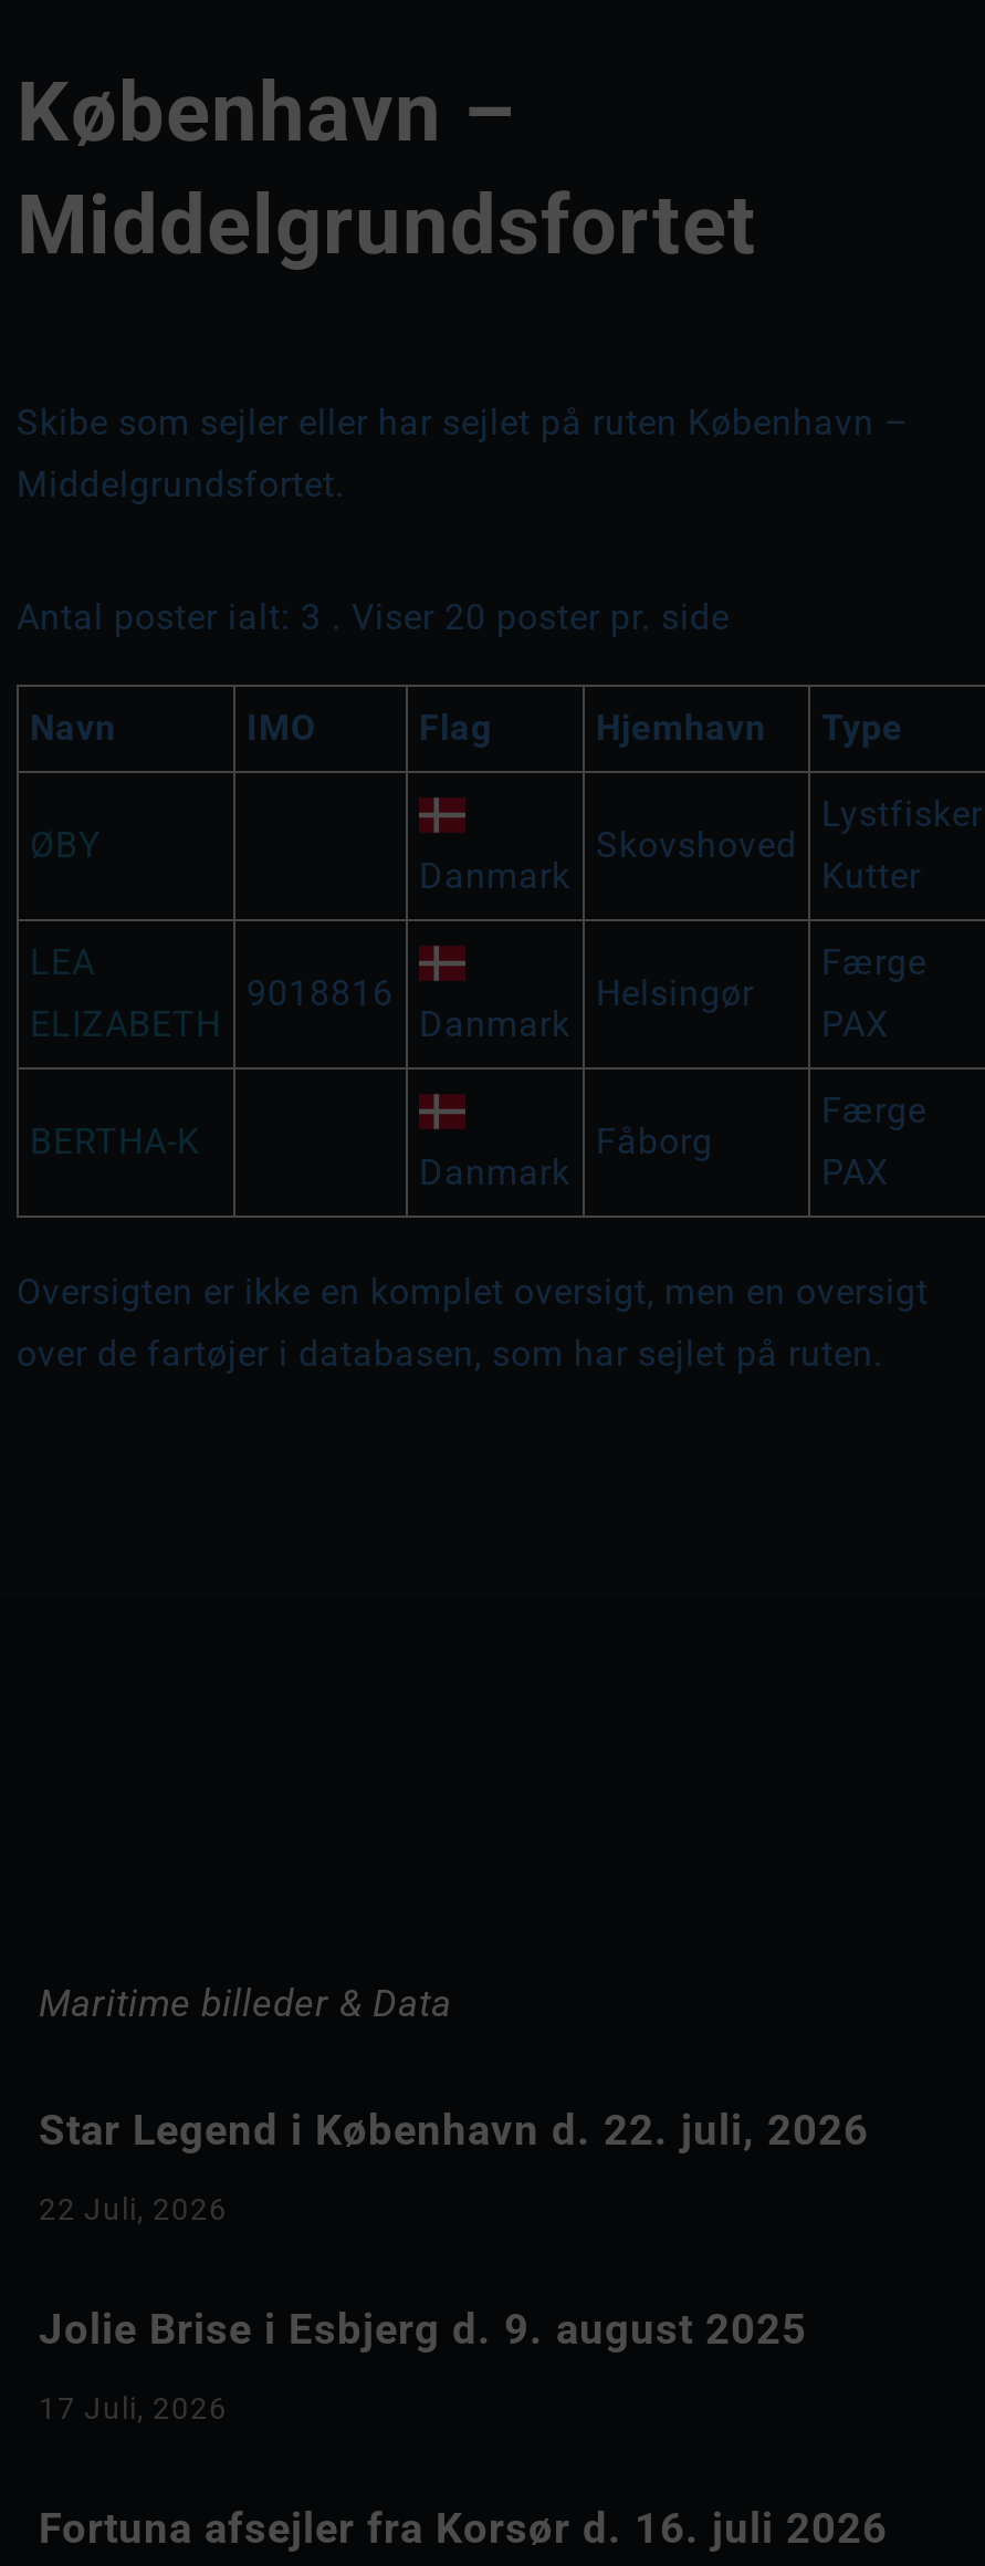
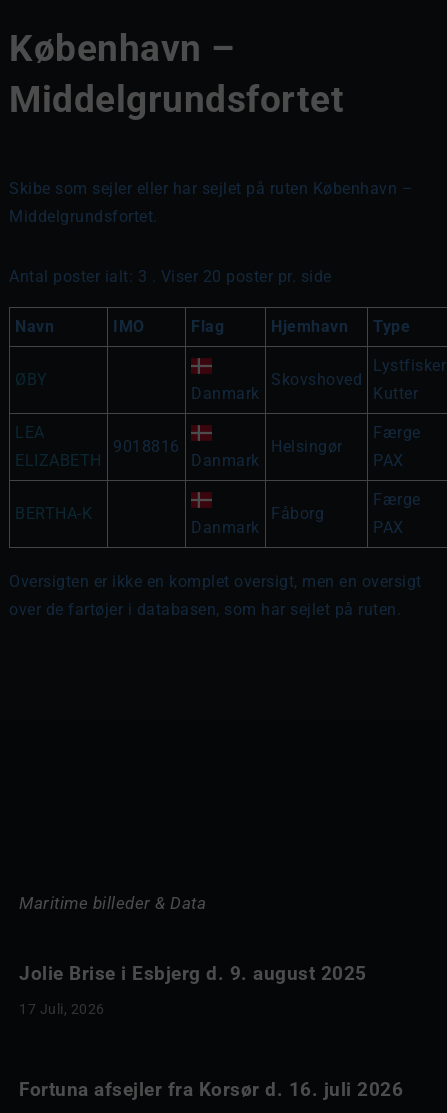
- Star Legend i København d. 22. juli, 2026
- 22 Juli, 2026

moved up: Jolie Brise i Esbjerg d. 9. august 2025 | 17 Juli, 2026
